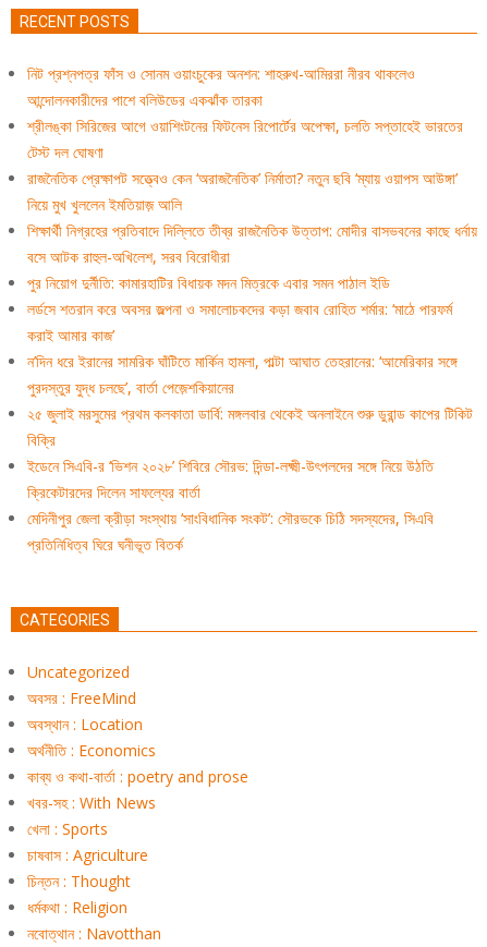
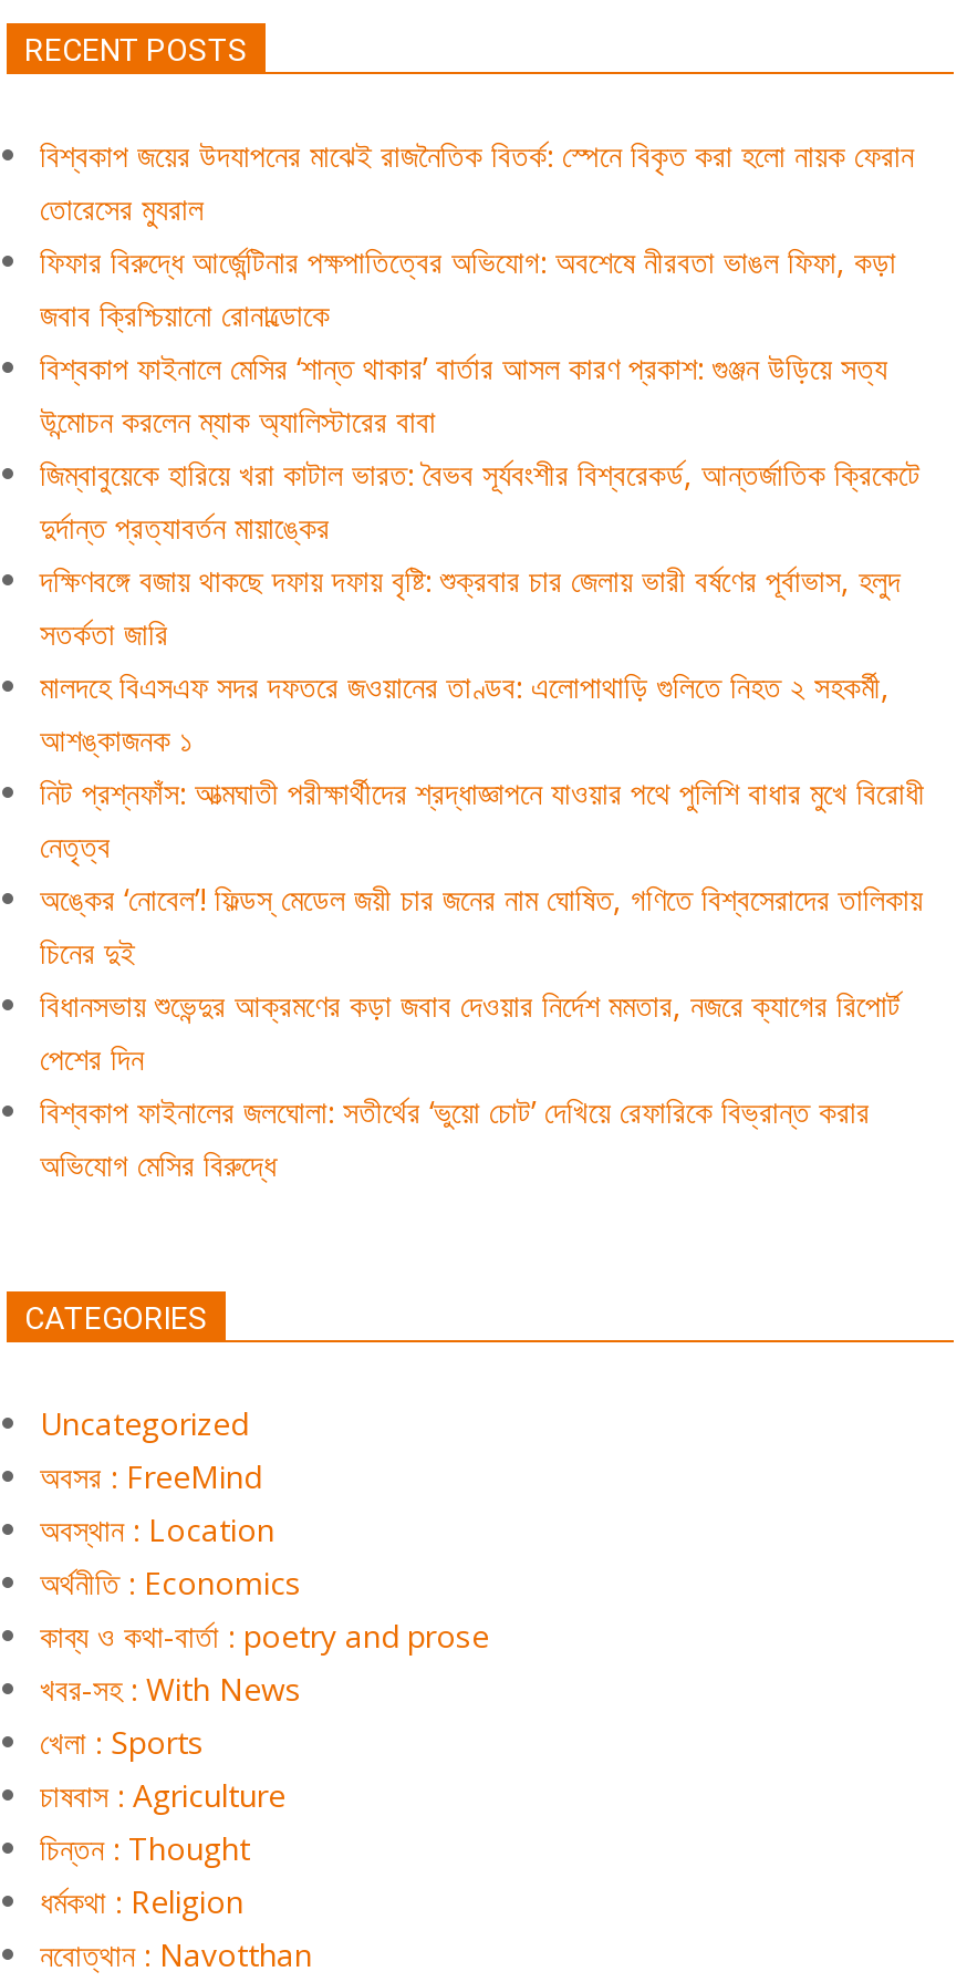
- নিট প্রশ্নপত্র ফাঁস ও সোনম ওয়াংচুকের অনশন: শাহরুখ-আমিররা নীরব থাকলেও
- আন্দোলনকারীদের পাশে বলিউডের একঝাঁক তারকা
- শ্রীলঙ্কা সিরিজের আগে ওয়াশিংটনের ফিটনেস রিপোর্টের অপেক্ষা, চলতি সপ্তাহেই ভারতের
- টেস্ট দল ঘোষণা
- রাজনৈতিক প্রেক্ষাপট সত্ত্বেও কেন ‘অরাজনৈতিক’ নির্মাতা? নতুন ছবি ‘ম্যায় ওয়াপস আউঙ্গা’
- নিয়ে মুখ খুললেন ইমতিয়াজ় আলি
- শিক্ষার্থী নিগ্রহের প্রতিবাদে দিল্লিতে তীব্র রাজনৈতিক উত্তাপ: মোদীর বাসভবনের কাছে ধর্নায়
- বসে আটক রাহুল-অখিলেশ, সরব বিরোধীরা
- পুর নিয়োগ দুর্নীতি: কামারহাটির বিধায়ক মদন মিত্রকে এবার সমন পাঠাল ইডি
- লর্ডসে শতরান করে অবসর জল্পনা ও সমালোচকদের কড়া জবাব রোহিত শর্মার: ‘মাঠে পারফর্ম
- করাই আমার কাজ’
- ন’দিন ধরে ইরানের সামরিক ঘাঁটিতে মার্কিন হামলা, পাল্টা আঘাত তেহরানের: ‘আমেরিকার সঙ্গে
- পুরদস্তুর যুদ্ধ চলছে’, বার্তা পেজ়েশকিয়ানের
- ২৫ জুলাই মরসুমের প্রথম কলকাতা ডার্বি: মঙ্গলবার থেকেই অনলাইনে শুরু ডুরান্ড কাপের টিকিট
- বিক্রি
- ইডেনে সিএবি-র ‘ভিশন ২০২৮’ শিবিরে সৌরভ: দিন্ডা-লক্ষ্মী-উৎপলদের সঙ্গে নিয়ে উঠতি
- ক্রিকেটারদের দিলেন সাফল্যের বার্তা
- মেদিনীপুর জেলা ক্রীড়া সংস্থায় ‘সাংবিধানিক সংকট’: সৌরভকে চিঠি সদস্যদের, সিএবি
- প্রতিনিধিত্ব ঘিরে ঘনীভূত বিতর্ক
+ বিশ্বকাপ জয়ের উদযাপনের মাঝেই রাজনৈতিক বিতর্ক: স্পেনে বিকৃত করা হলো নায়ক ফেরান
+ তোরেসের ম্যুরাল
+ ফিফার বিরুদ্ধে আর্জেন্টিনার পক্ষপাতিত্বের অভিযোগ: অবশেষে নীরবতা ভাঙল ফিফা, কড়া
+ জবাব ক্রিশ্চিয়ানো রোনাল্ডোকে
+ বিশ্বকাপ ফাইনালে মেসির ‘শান্ত থাকার’ বার্তার আসল কারণ প্রকাশ: গুঞ্জন উড়িয়ে সত্য
+ উন্মোচন করলেন ম্যাক অ্যালিস্টারের বাবা
+ জিম্বাবুয়েকে হারিয়ে খরা কাটাল ভারত: বৈভব সূর্যবংশীর বিশ্বরেকর্ড, আন্তর্জাতিক ক্রিকেটে
+ দুর্দান্ত প্রত্যাবর্তন মায়াঙ্কের
+ দক্ষিণবঙ্গে বজায় থাকছে দফায় দফায় বৃষ্টি: শুক্রবার চার জেলায় ভারী বর্ষণের পূর্বাভাস, হলুদ
+ সতর্কতা জারি
+ মালদহে বিএসএফ সদর দফতরে জওয়ানের তাণ্ডব: এলোপাথাড়ি গুলিতে নিহত ২ সহকর্মী,
+ আশঙ্কাজনক ১
+ নিট প্রশ্নফাঁস: আত্মঘাতী পরীক্ষার্থীদের শ্রদ্ধাজ্ঞাপনে যাওয়ার পথে পুলিশি বাধার মুখে বিরোধী
+ নেতৃত্ব
+ অঙ্কের ‘নোবেল’! ফিল্ডস্‌ মেডেল জয়ী চার জনের নাম ঘোষিত, গণিতে বিশ্বসেরাদের তালিকায়
+ চিনের দুই
+ বিধানসভায় শুভেন্দুর আক্রমণের কড়া জবাব দেওয়ার নির্দেশ মমতার, নজরে ক্যাগের রিপোর্ট
+ পেশের দিন
+ বিশ্বকাপ ফাইনালের জলঘোলা: সতীর্থের ‘ভুয়ো চোট’ দেখিয়ে রেফারিকে বিভ্রান্ত করার
+ অভিযোগ মেসির বিরুদ্ধে
